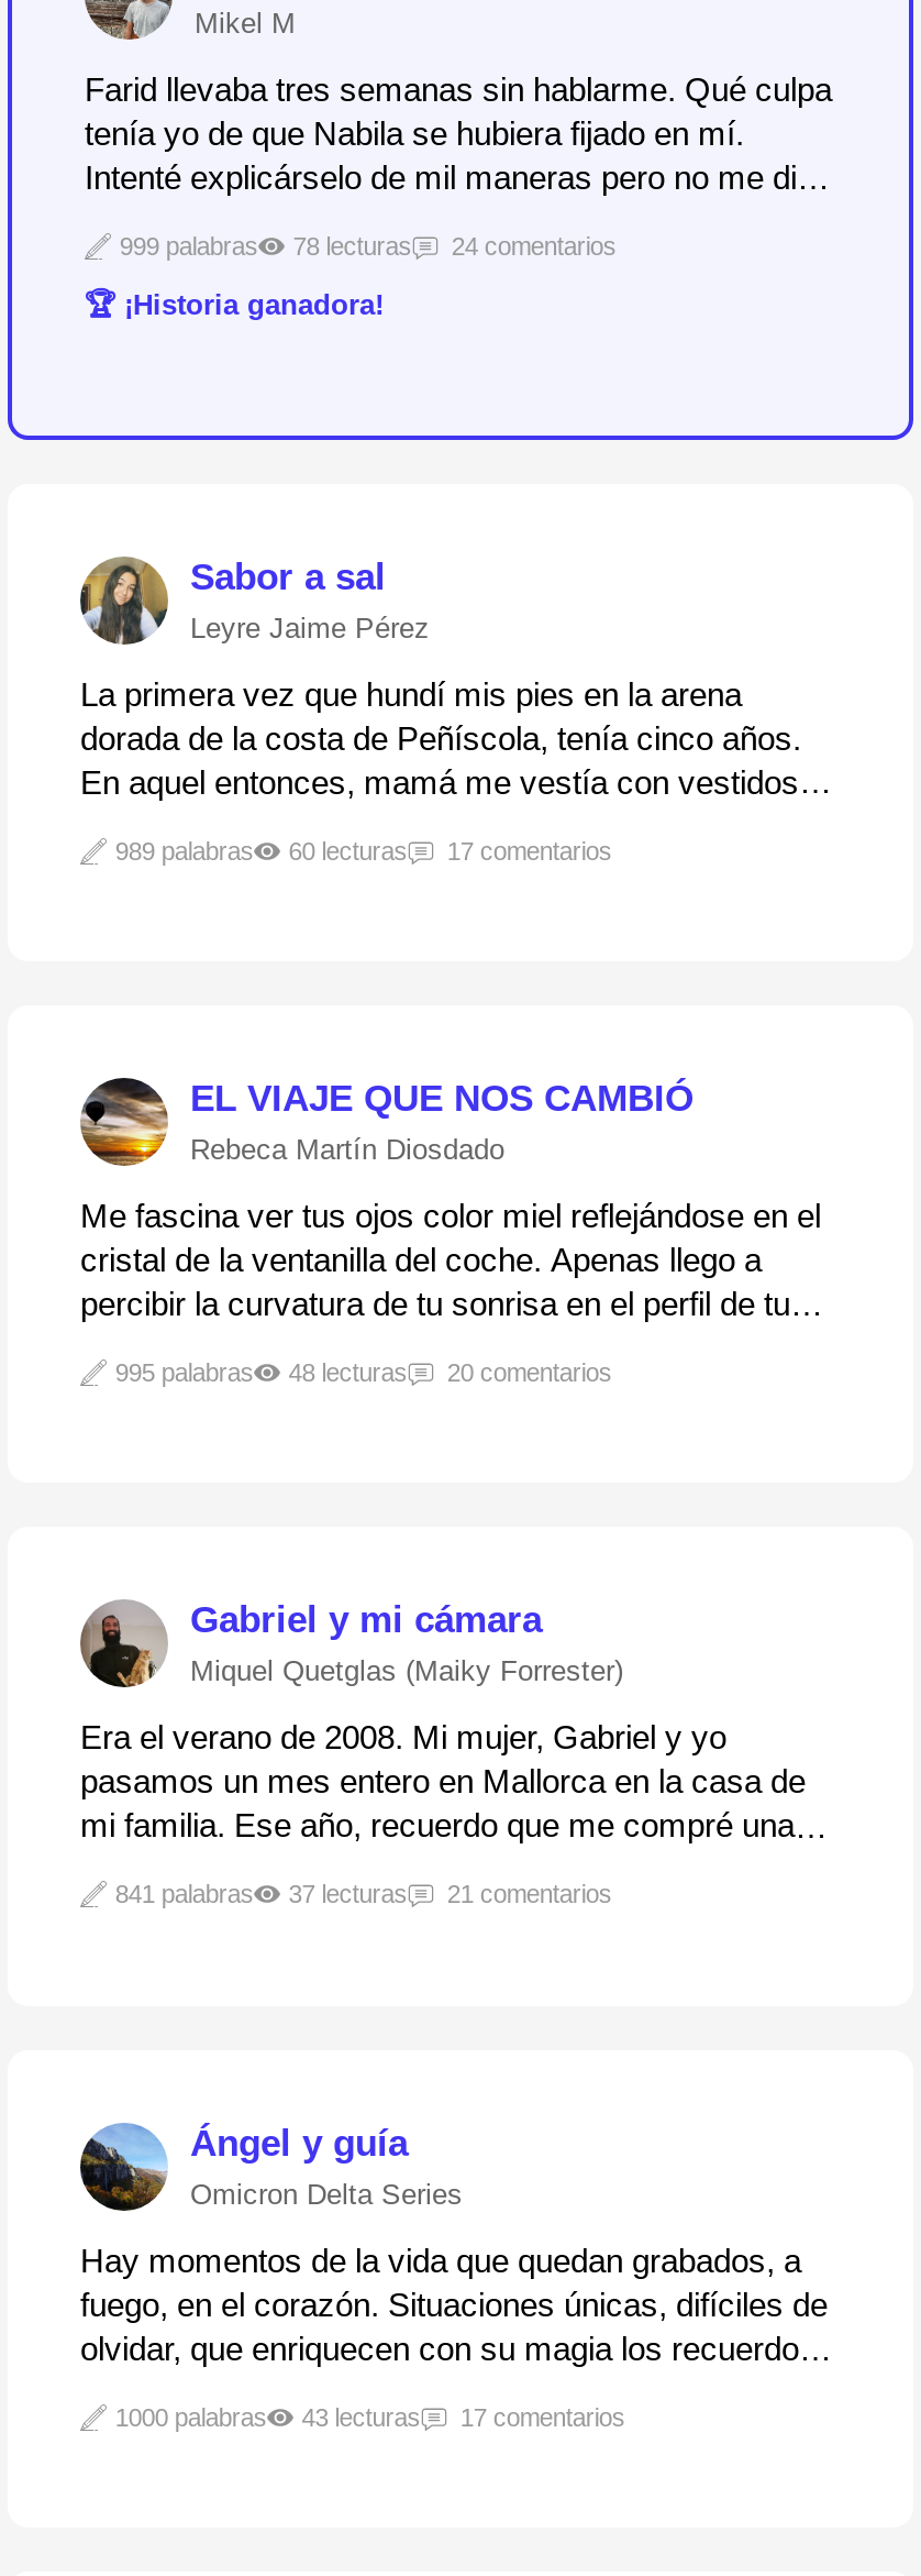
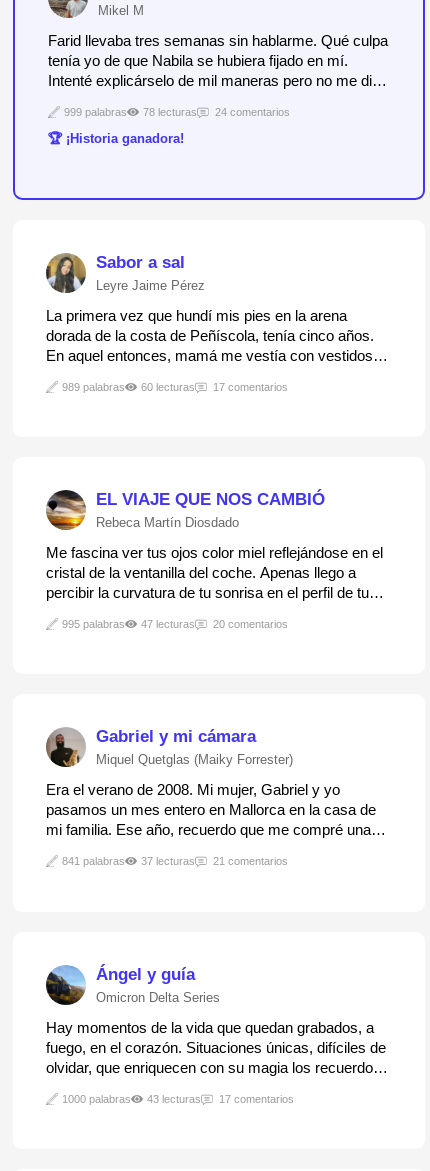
- 995 palabras 48 lecturas 20 comentarios
+ 995 palabras 47 lecturas 20 comentarios
